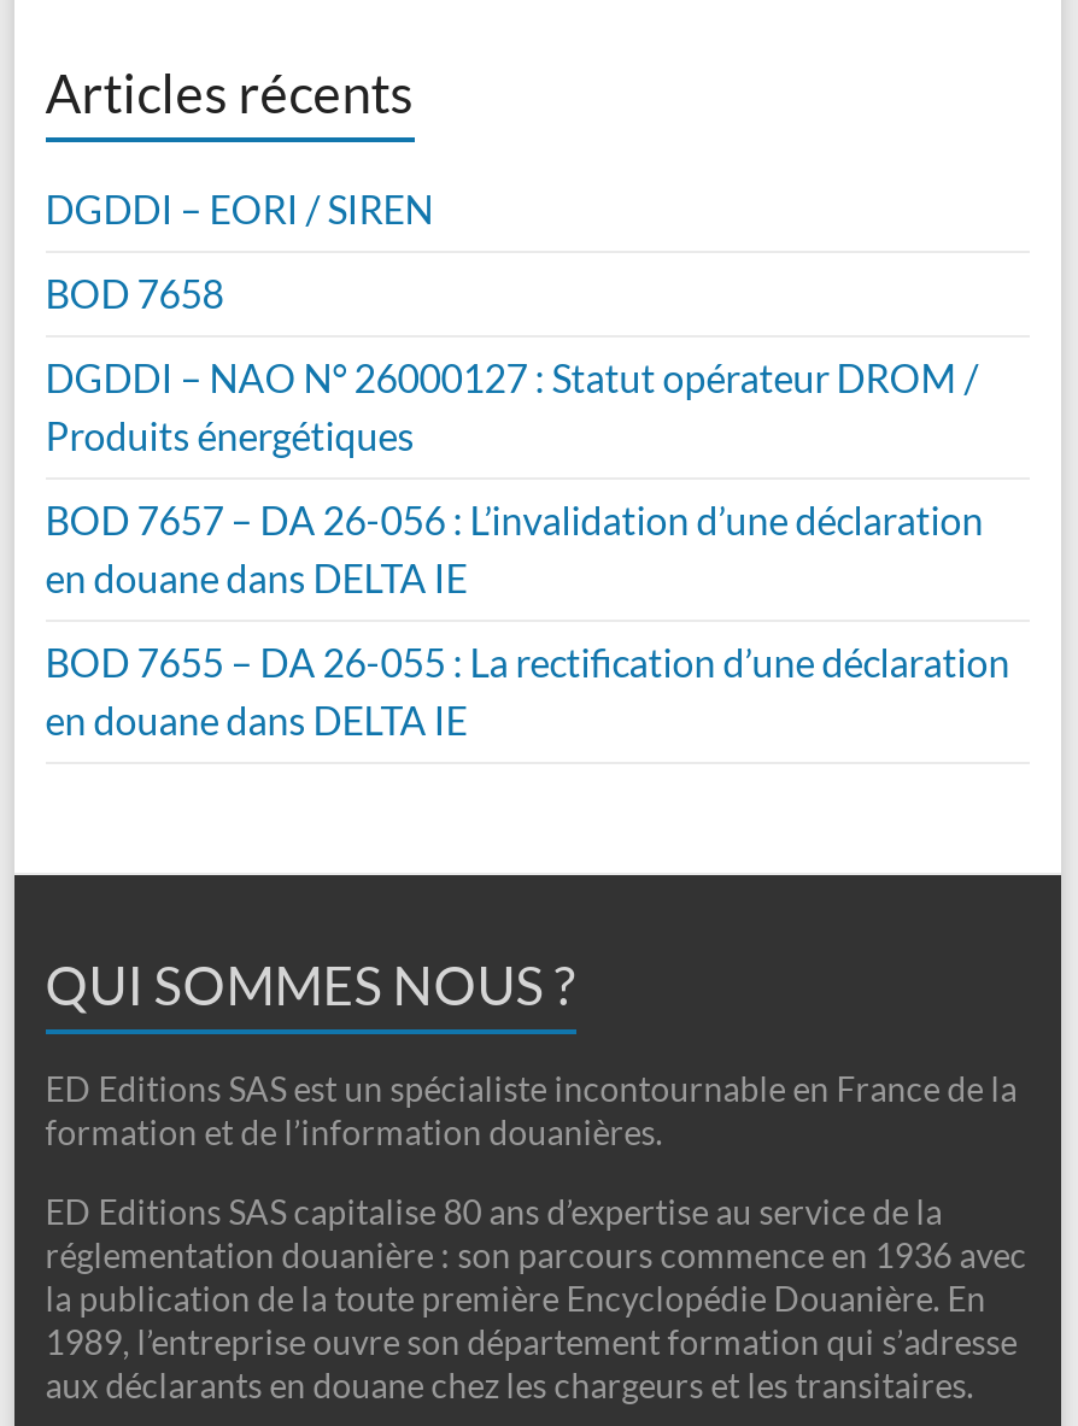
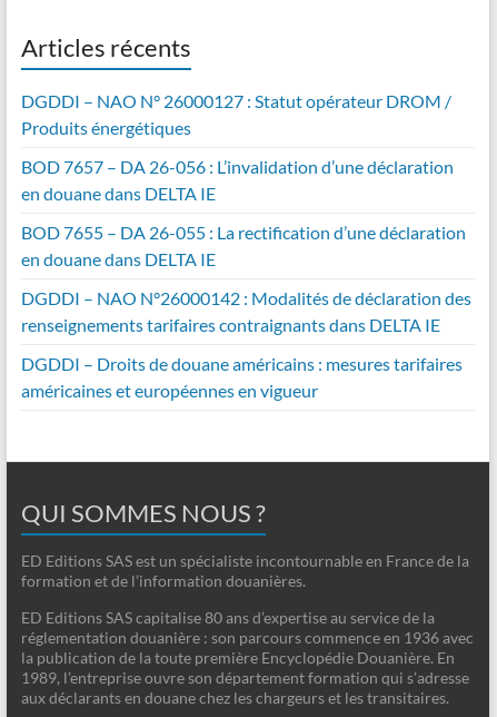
- DGDDI – EORI / SIREN
- BOD 7658

moved up: DGDDI – NAO N° 26000127 : Statut opérateur DROM / | Produits énergétiques | BOD 7657 – DA 26-056 : L’invalidation d’une déclaration | en douane dans DELTA IE | BOD 7655 – DA 26-055 : La rectification d’une déclaration | en douane dans DELTA IE

+ DGDDI – NAO N°26000142 : Modalités de déclaration des
+ renseignements tarifaires contraignants dans DELTA IE
+ DGDDI – Droits de douane américains : mesures tarifaires
+ américaines et européennes en vigueur
